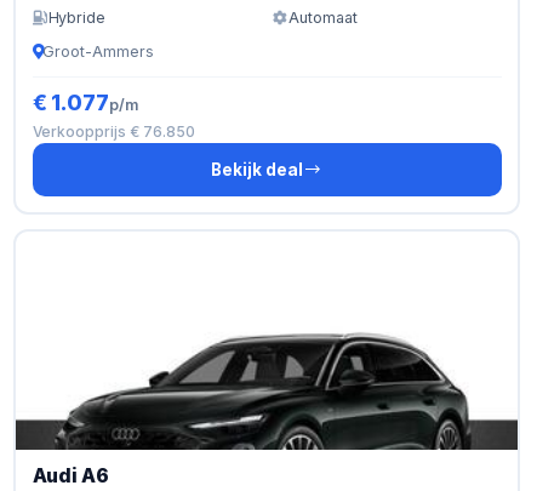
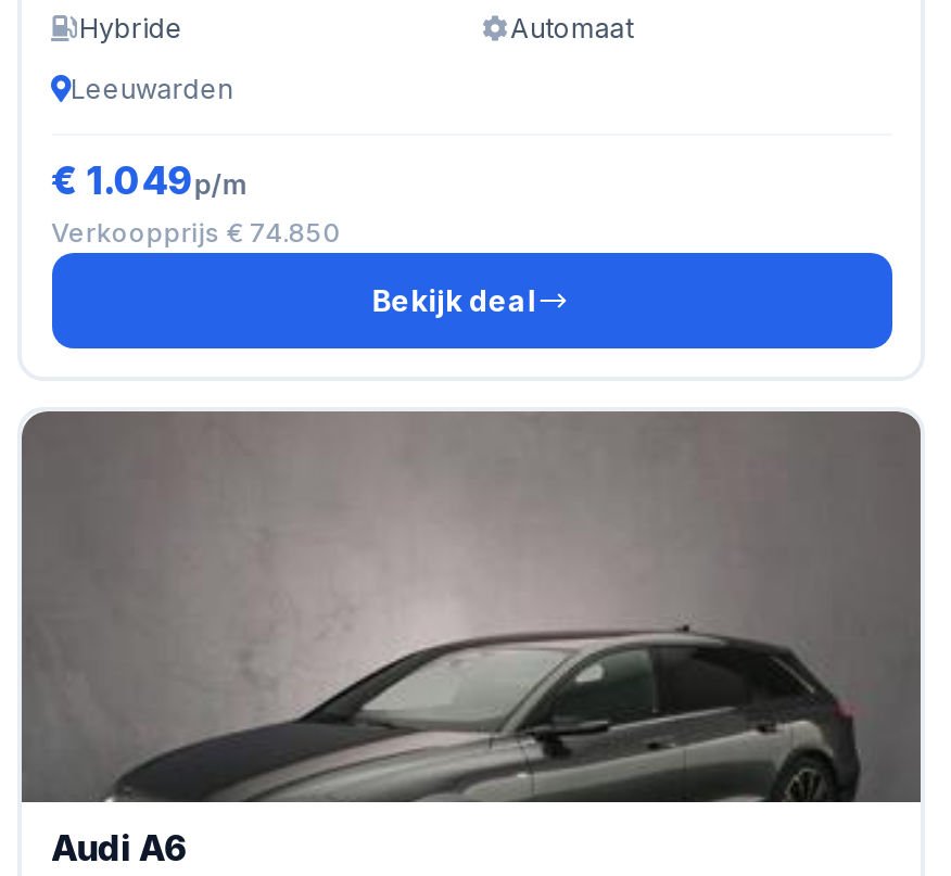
- Groot-Ammers
+ Leeuwarden

- € 1.077p/m
- Verkoopprijs € 76.850
+ € 1.049p/m
+ Verkoopprijs € 74.850

- [image]
+ [image]
